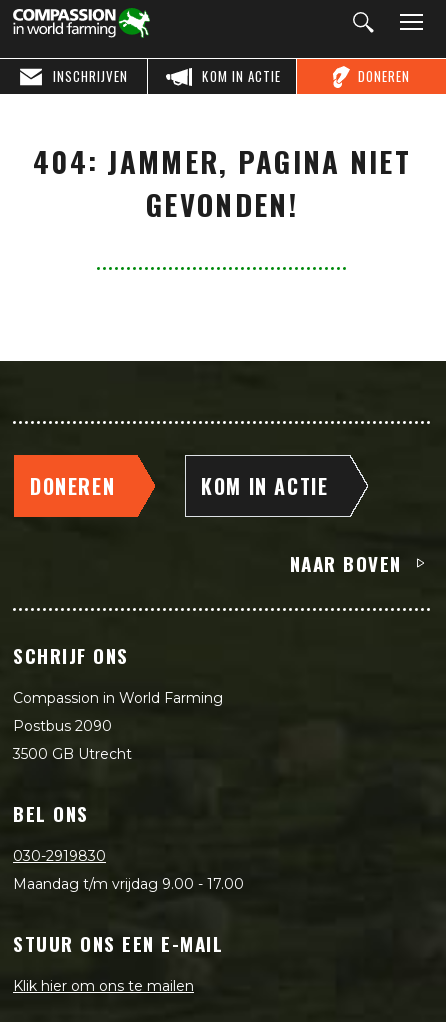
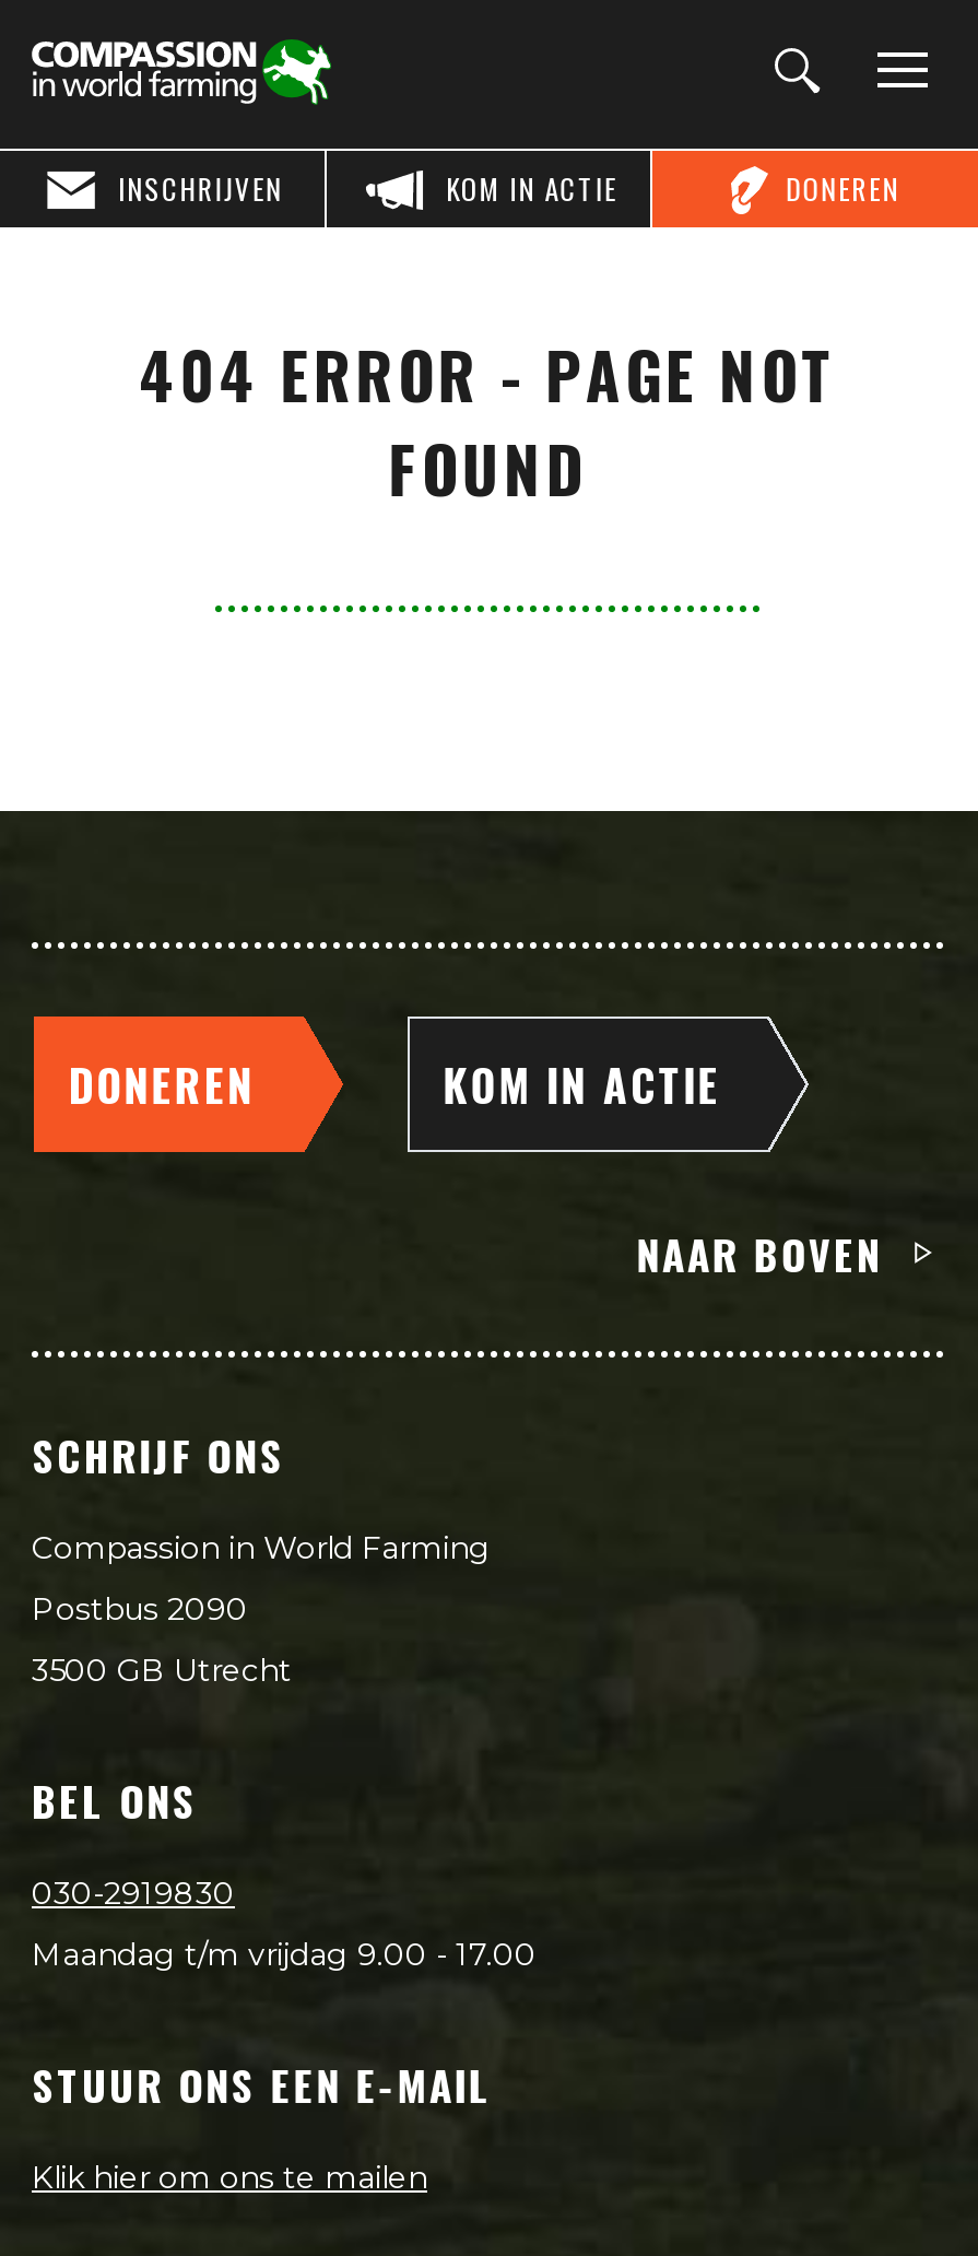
- 404: JAMMER, PAGINA NIET
- GEVONDEN!
+ 404 ERROR - PAGE NOT
+ FOUND
